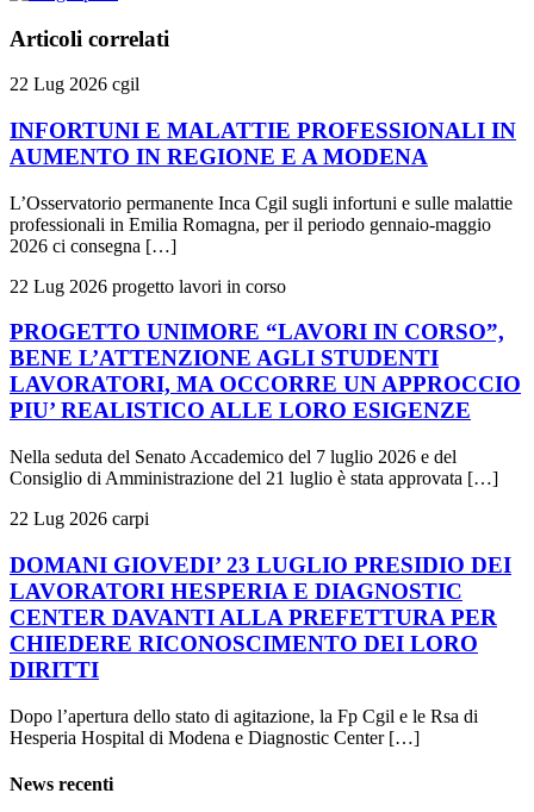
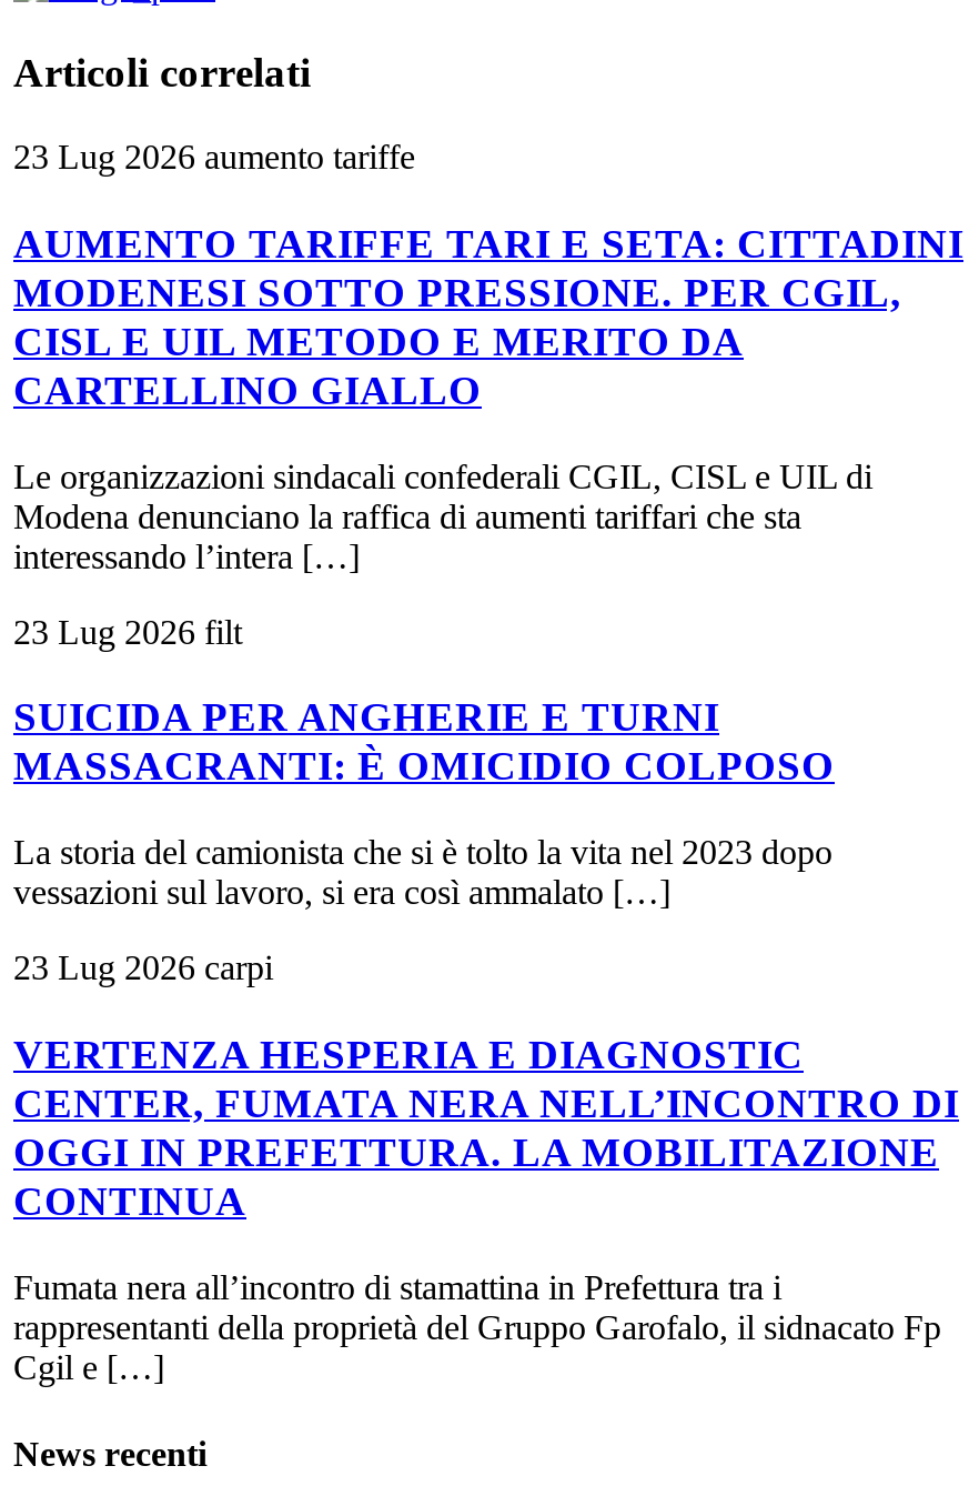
- 22 Lug 2026 cgil
+ 23 Lug 2026 aumento tariffe

- INFORTUNI E MALATTIE PROFESSIONALI IN
- AUMENTO IN REGIONE E A MODENA
+ AUMENTO TARIFFE TARI E SETA: CITTADINI
+ MODENESI SOTTO PRESSIONE. PER CGIL,
+ CISL E UIL METODO E MERITO DA
+ CARTELLINO GIALLO

- L’Osservatorio permanente Inca Cgil sugli infortuni e sulle malattie
- professionali in Emilia Romagna, per il periodo gennaio-maggio
- 2026 ci consegna […]
+ Le organizzazioni sindacali confederali CGIL, CISL e UIL di
+ Modena denunciano la raffica di aumenti tariffari che sta
+ interessando l’intera […]

- 22 Lug 2026 progetto lavori in corso
+ 23 Lug 2026 filt

- PROGETTO UNIMORE “LAVORI IN CORSO”,
- BENE L’ATTENZIONE AGLI STUDENTI
- LAVORATORI, MA OCCORRE UN APPROCCIO
- PIU’ REALISTICO ALLE LORO ESIGENZE
+ SUICIDA PER ANGHERIE E TURNI
+ MASSACRANTI: È OMICIDIO COLPOSO

- Nella seduta del Senato Accademico del 7 luglio 2026 e del
- Consiglio di Amministrazione del 21 luglio è stata approvata […]
+ La storia del camionista che si è tolto la vita nel 2023 dopo
+ vessazioni sul lavoro, si era così ammalato […]

- 22 Lug 2026 carpi
+ 23 Lug 2026 carpi

- DOMANI GIOVEDI’ 23 LUGLIO PRESIDIO DEI
- LAVORATORI HESPERIA E DIAGNOSTIC
- CENTER DAVANTI ALLA PREFETTURA PER
- CHIEDERE RICONOSCIMENTO DEI LORO
- DIRITTI
+ VERTENZA HESPERIA E DIAGNOSTIC
+ CENTER, FUMATA NERA NELL’INCONTRO DI
+ OGGI IN PREFETTURA. LA MOBILITAZIONE
+ CONTINUA

- Dopo l’apertura dello stato di agitazione, la Fp Cgil e le Rsa di
- Hesperia Hospital di Modena e Diagnostic Center […]
+ Fumata nera all’incontro di stamattina in Prefettura tra i
+ rappresentanti della proprietà del Gruppo Garofalo, il sidnacato Fp
+ Cgil e […]
